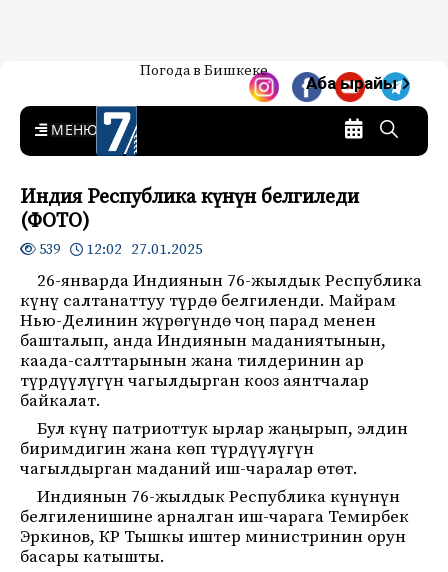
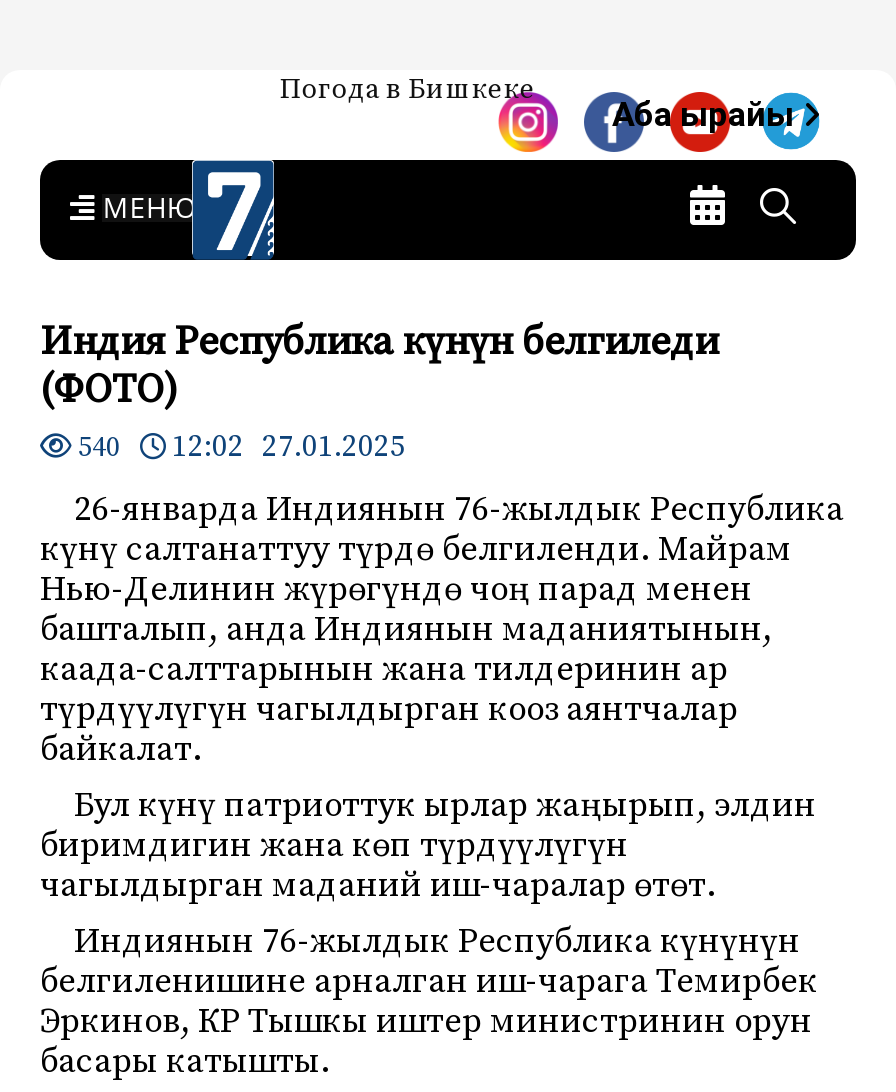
- 539 12:02 27.01.2025
+ 540 12:02 27.01.2025
